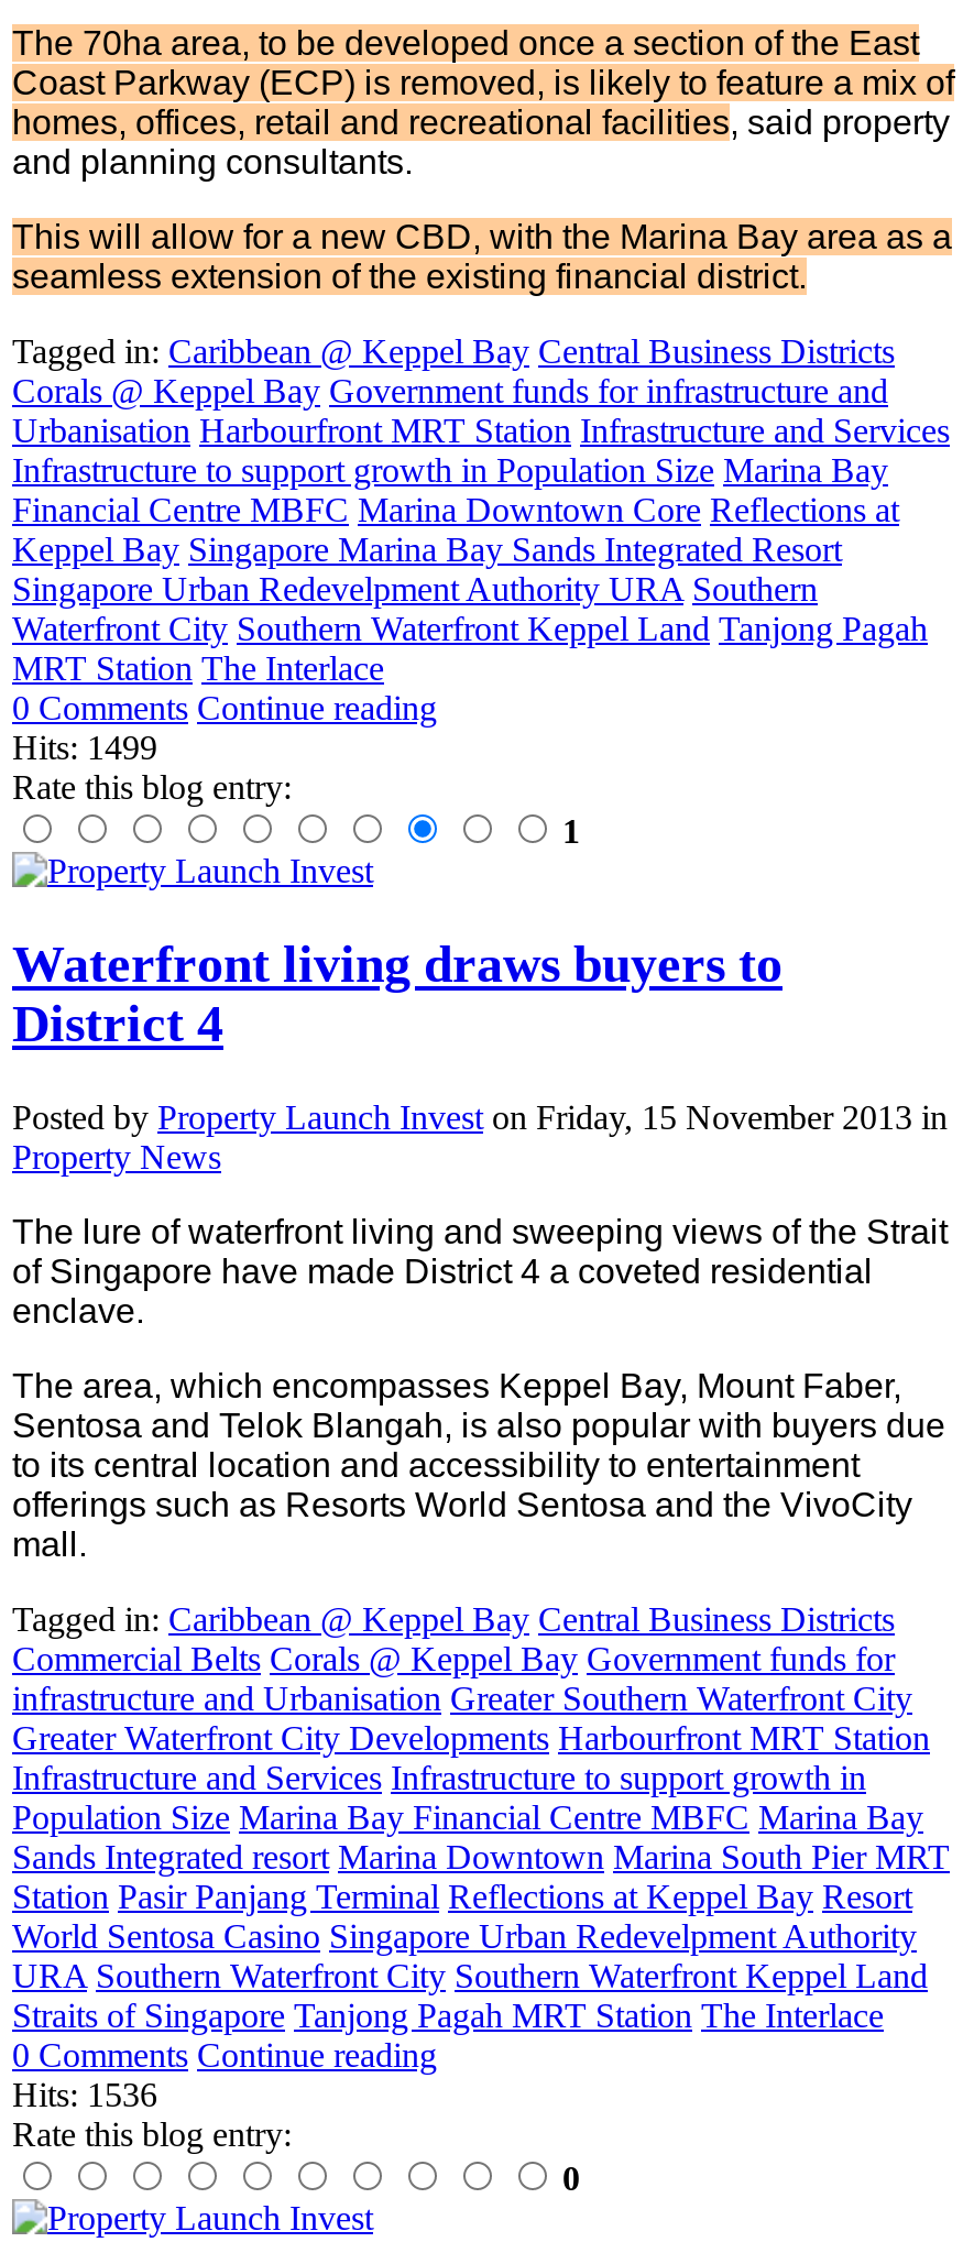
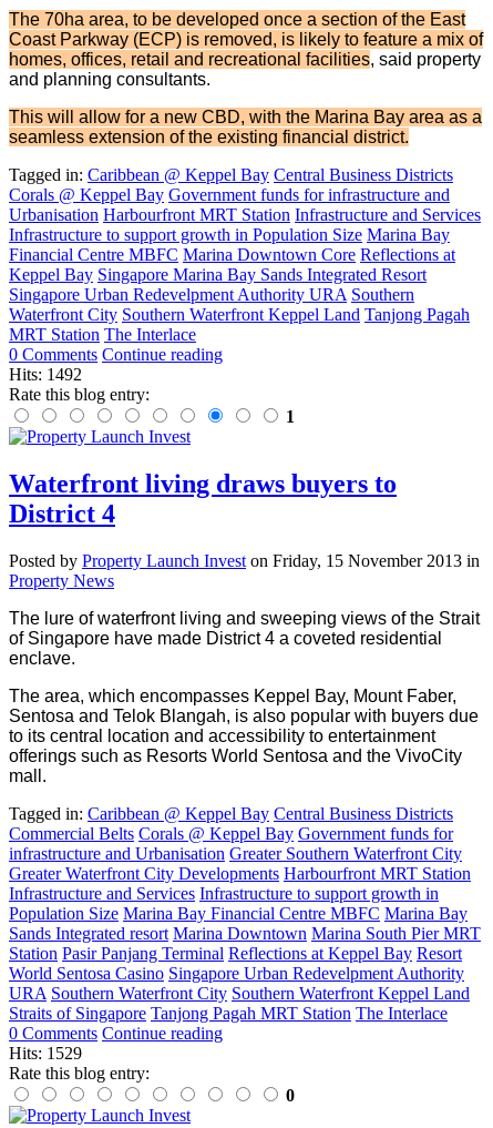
- Hits: 1499
+ Hits: 1492

- Hits: 1536
+ Hits: 1529
